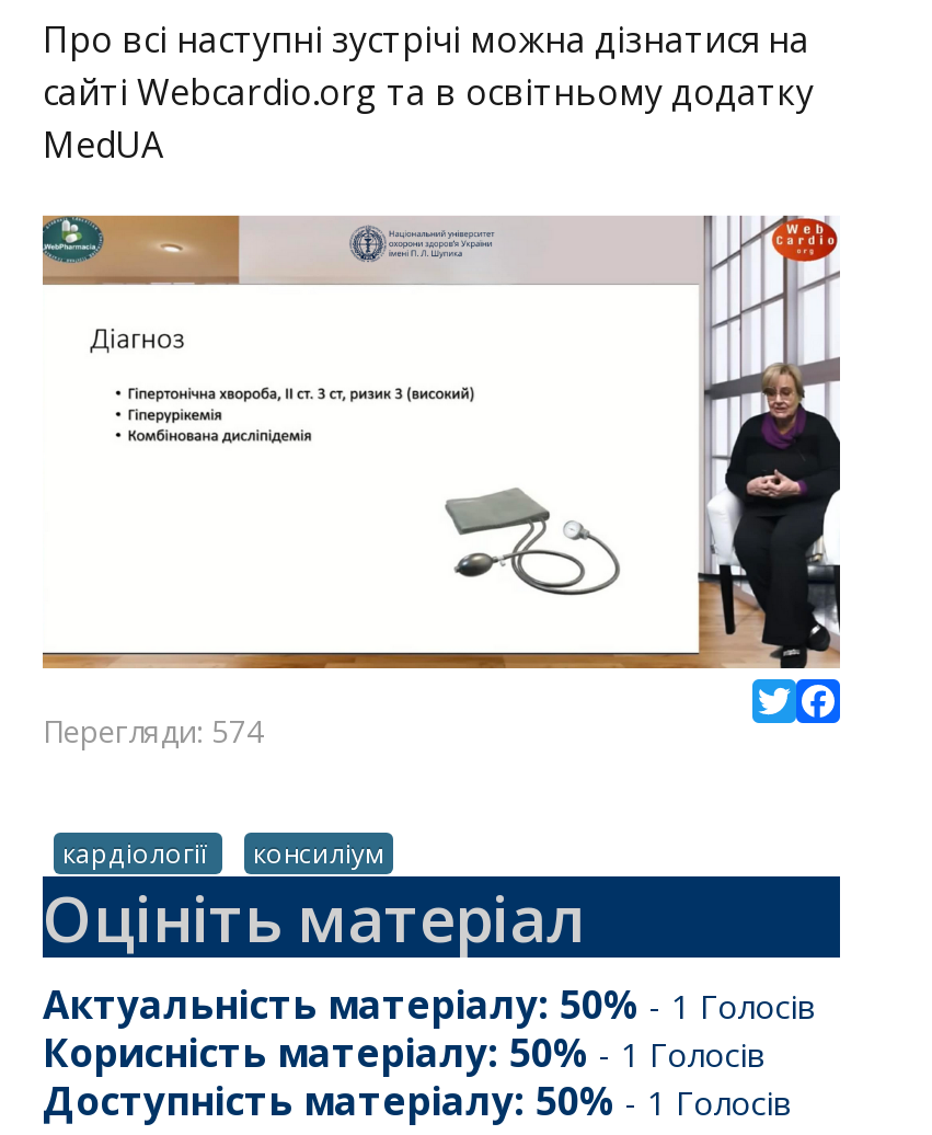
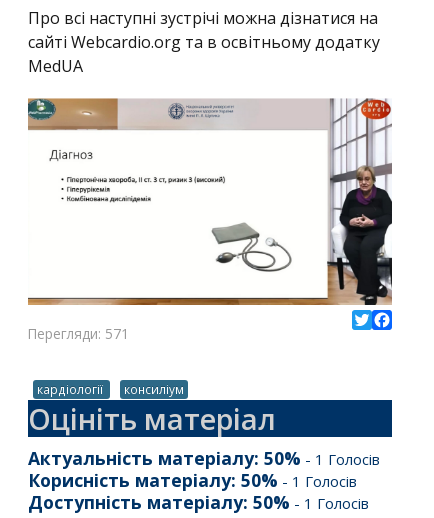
- Перегляди: 574
+ Перегляди: 571
